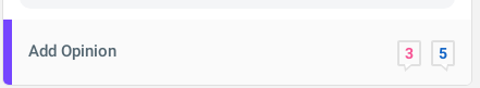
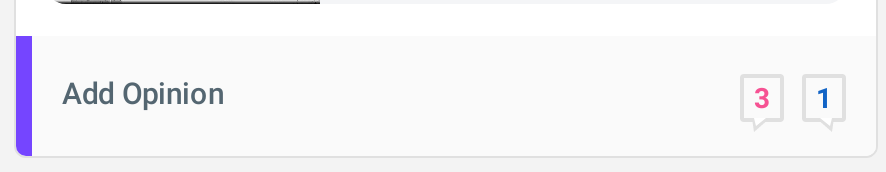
- 3 5
+ 3 1
